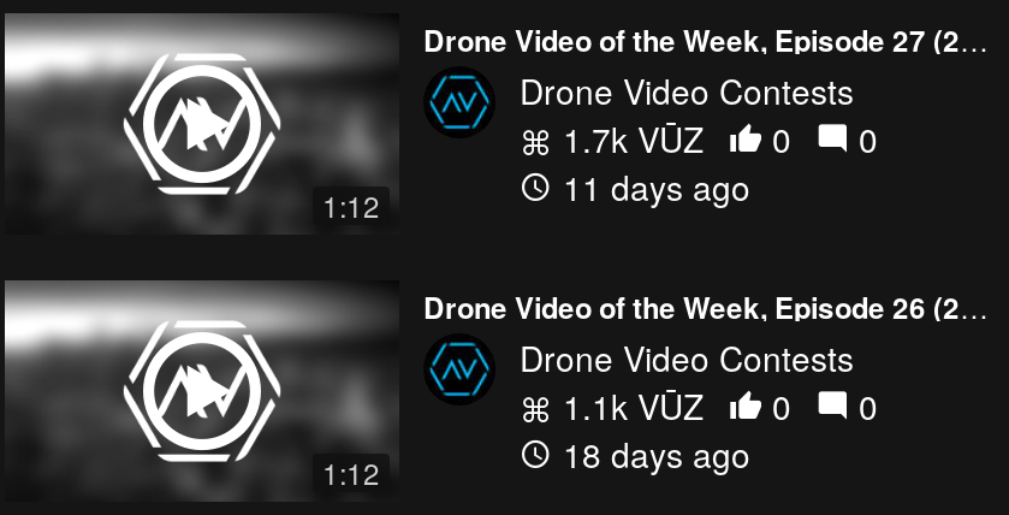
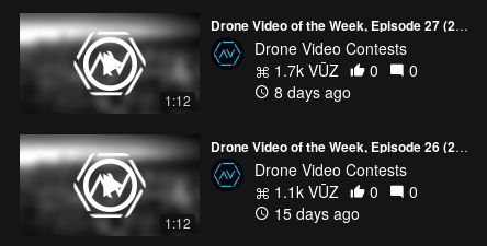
- 11 days ago
+ 8 days ago

- 18 days ago
+ 15 days ago
